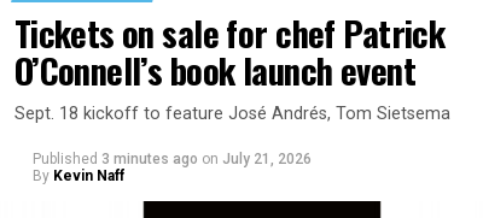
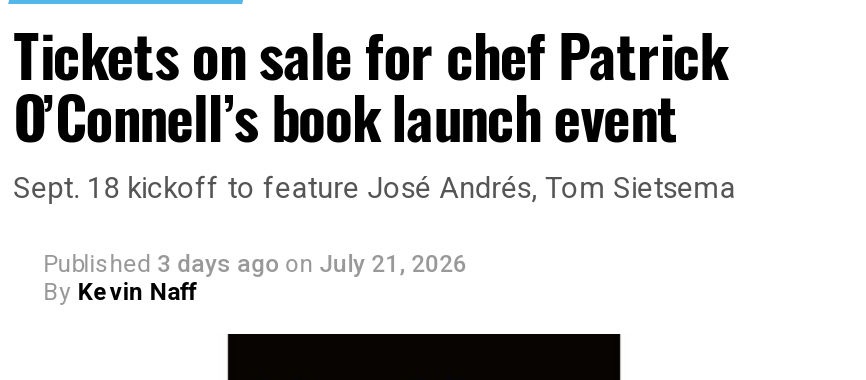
- Published 3 minutes ago on July 21, 2026
+ Published 3 days ago on July 21, 2026
